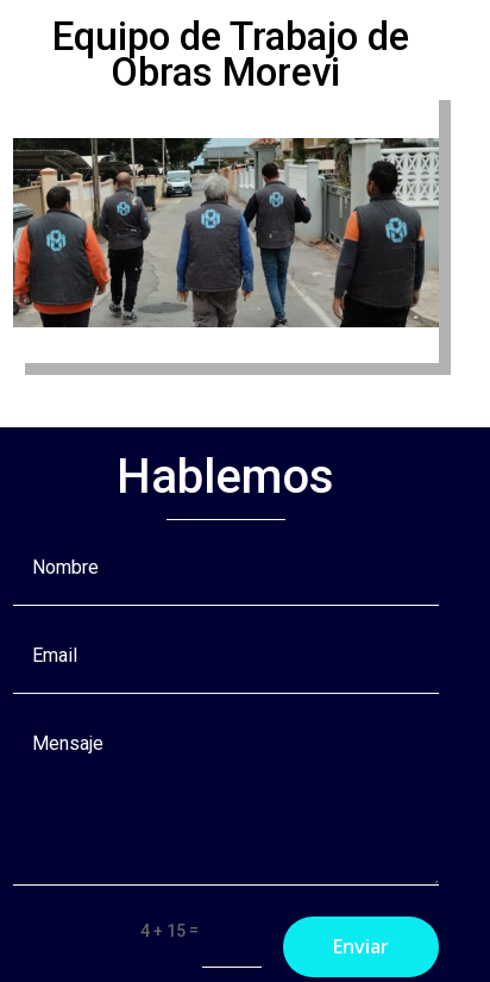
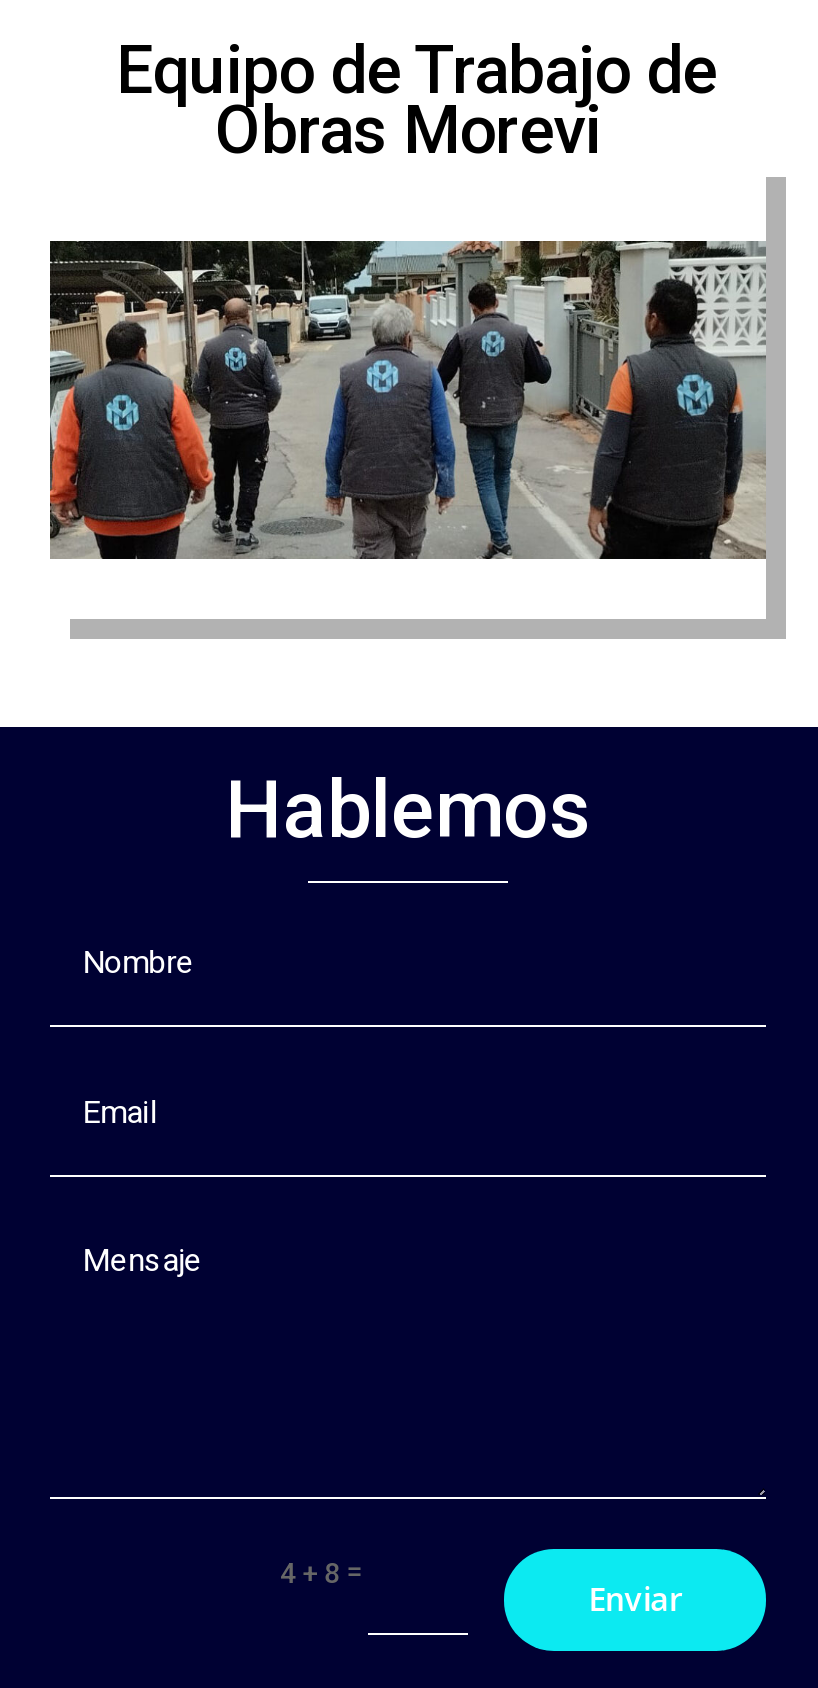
- 4 + 15 =
+ 4 + 8 =
